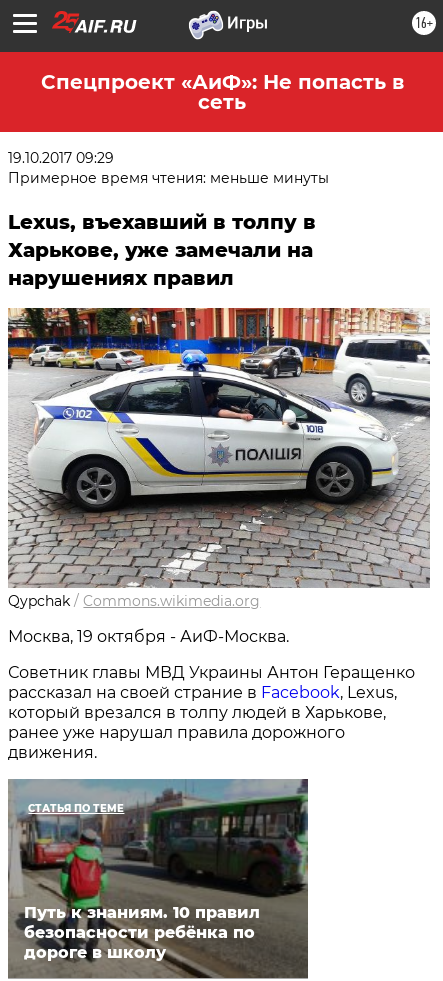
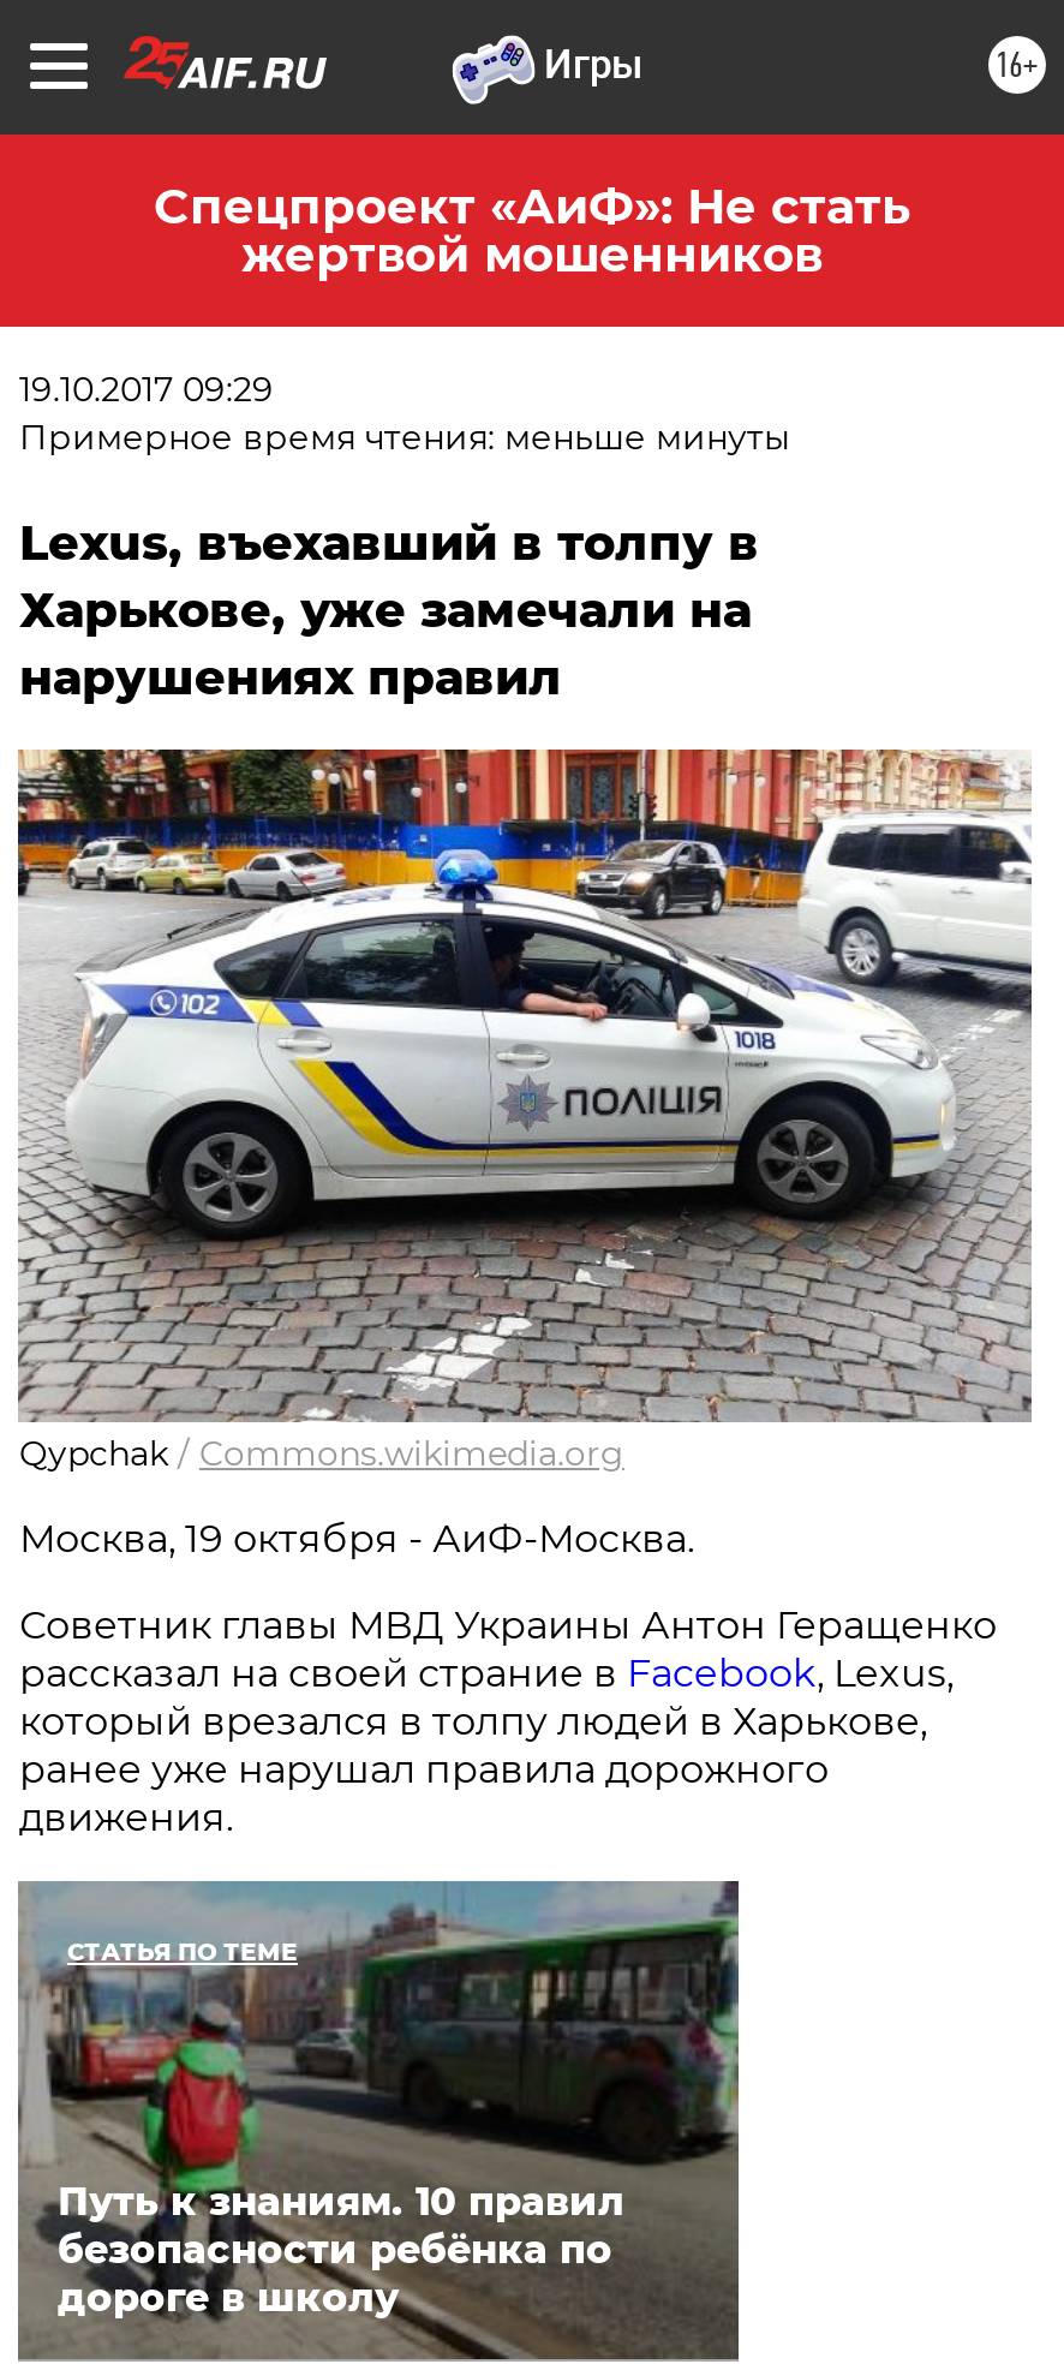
- Спецпроект «АиФ»: Не попасть в
- сеть
+ Спецпроект «АиФ»: Не стать
+ жертвой мошенников
